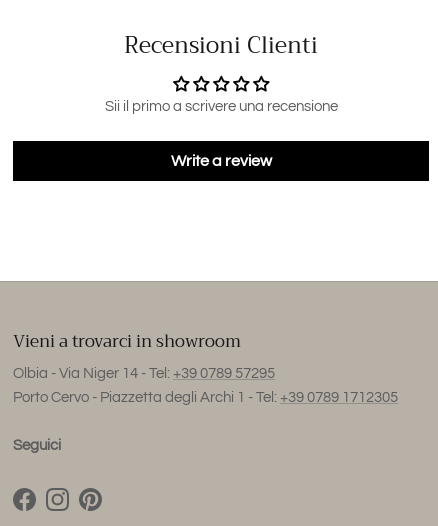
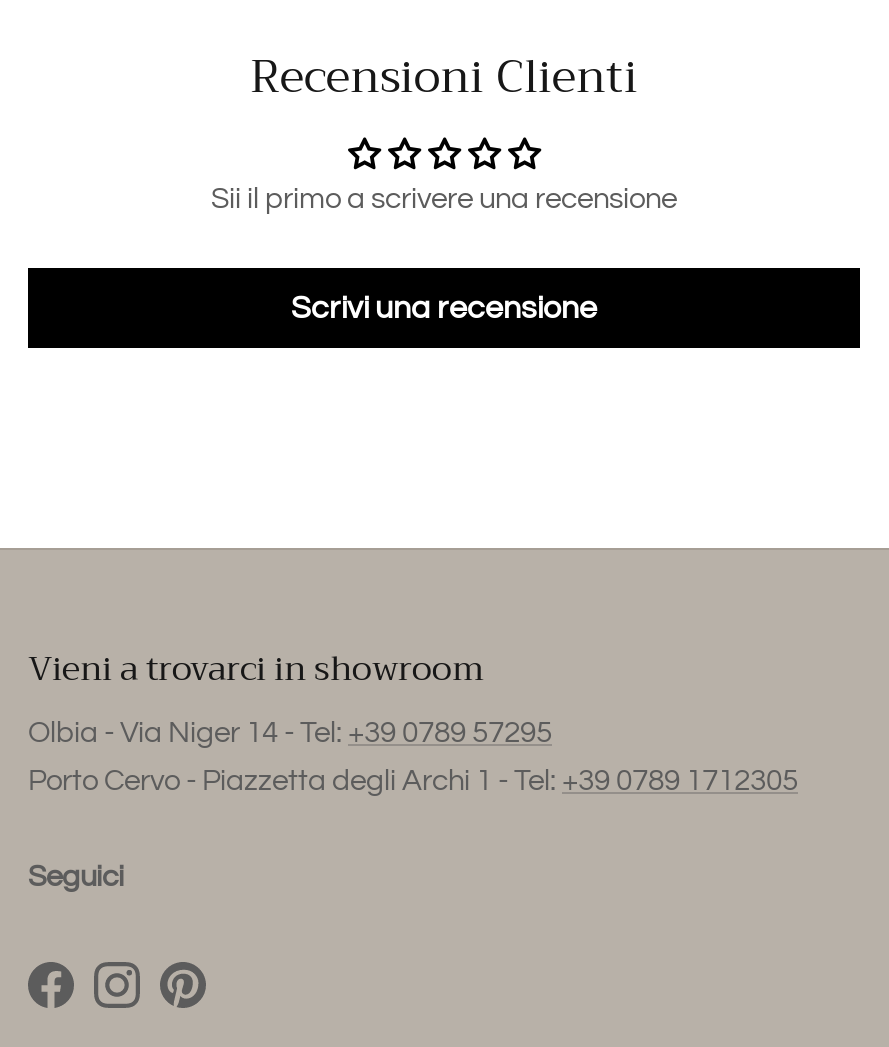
- Write a review
+ Scrivi una recensione
